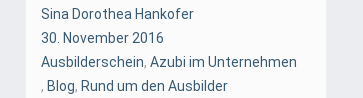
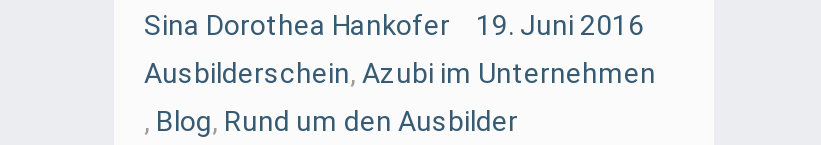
- 30. November 2016
+ 19. Juni 2016
